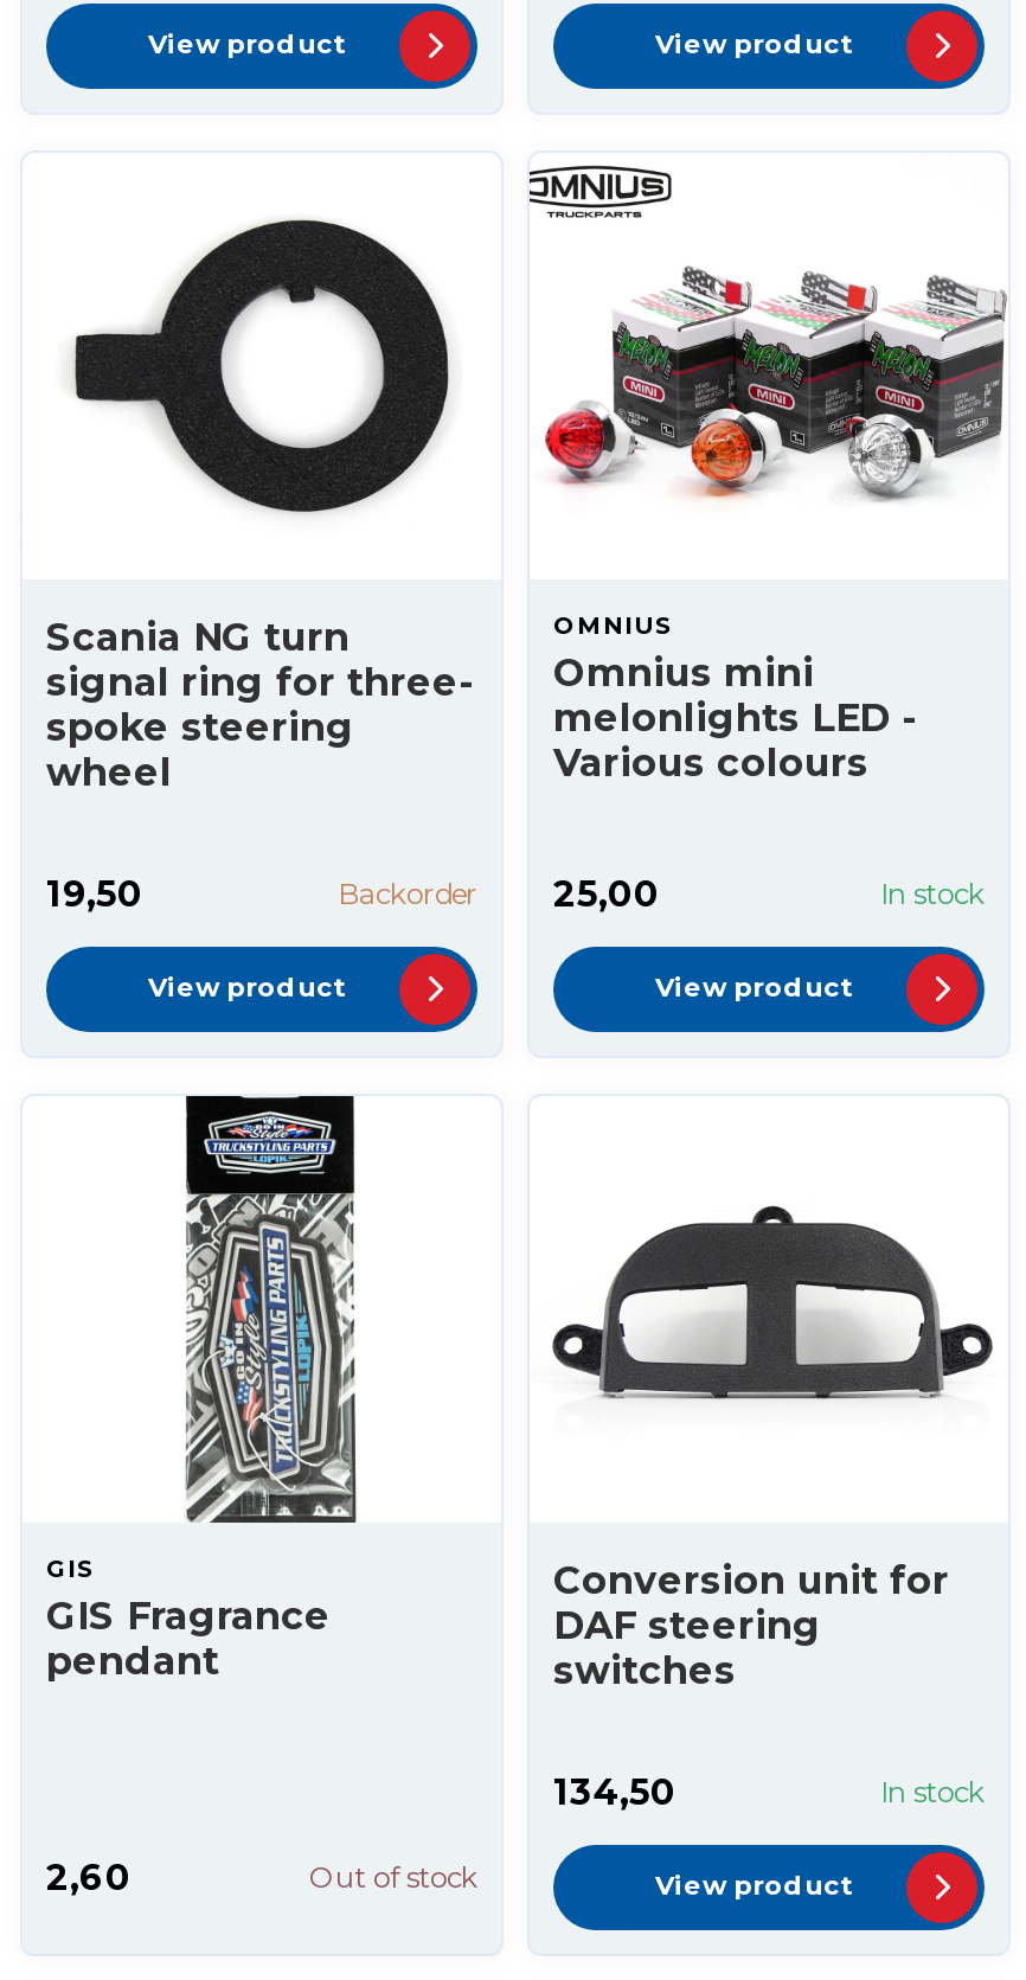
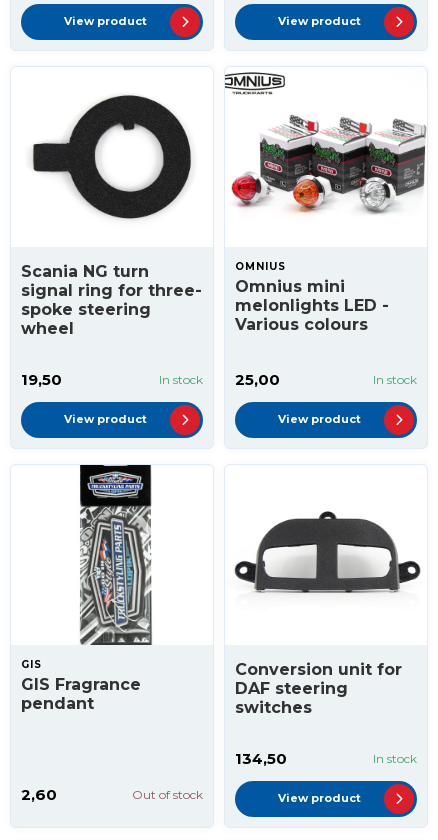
- Backorder
+ In stock
